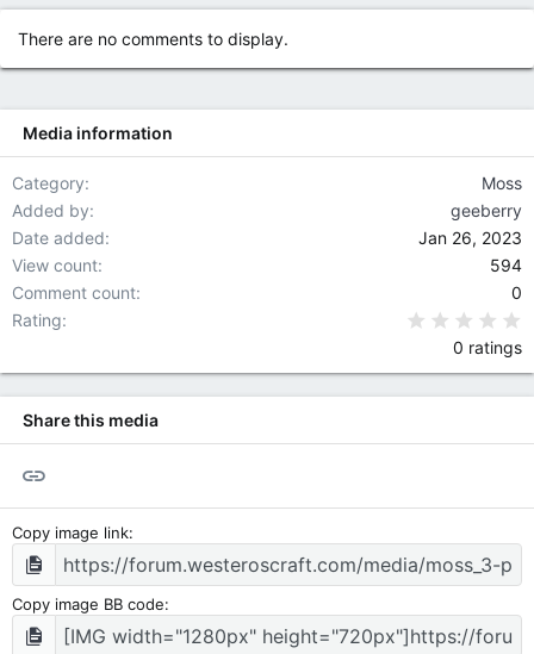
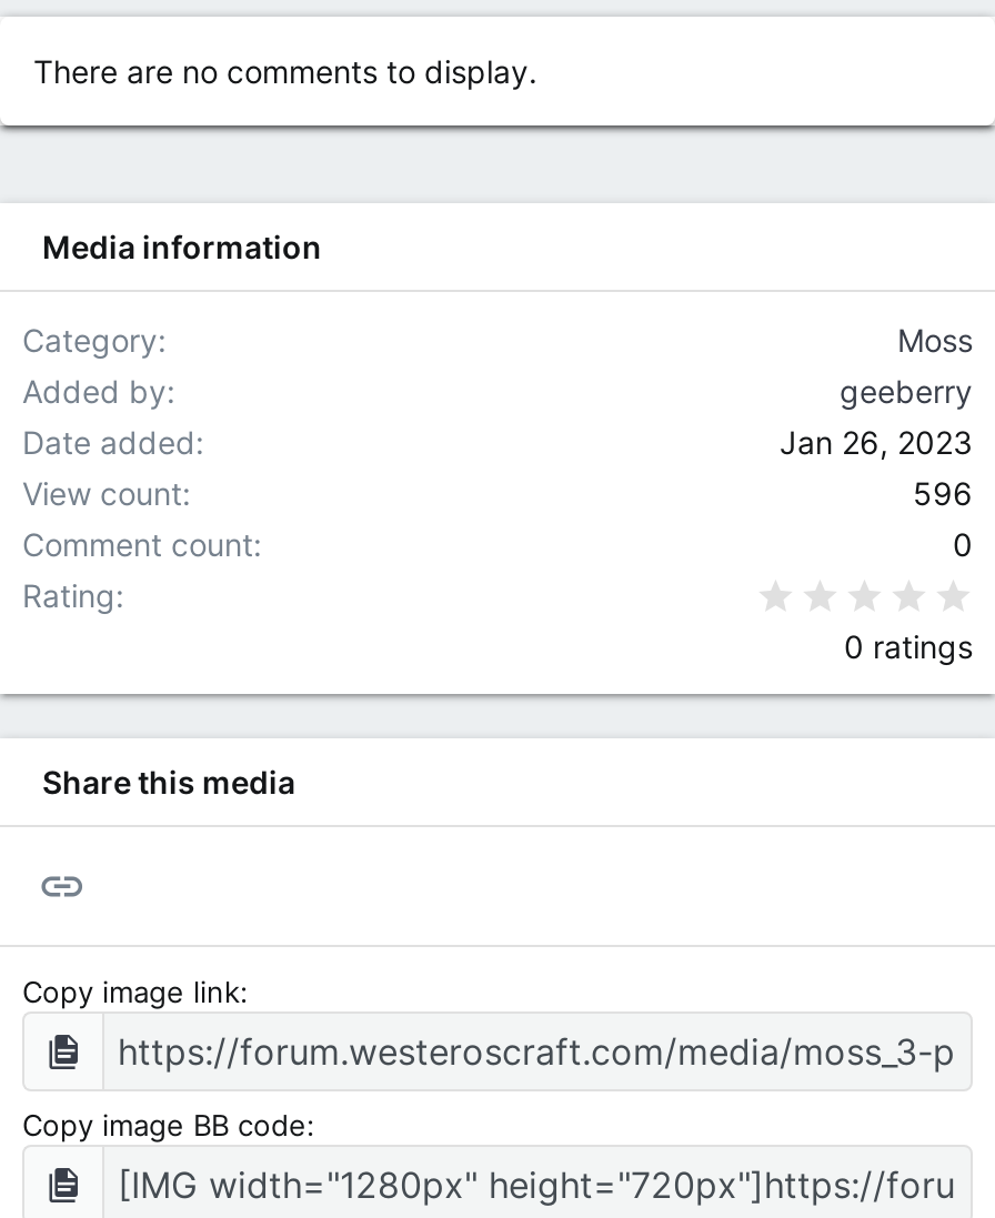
- 594
+ 596
